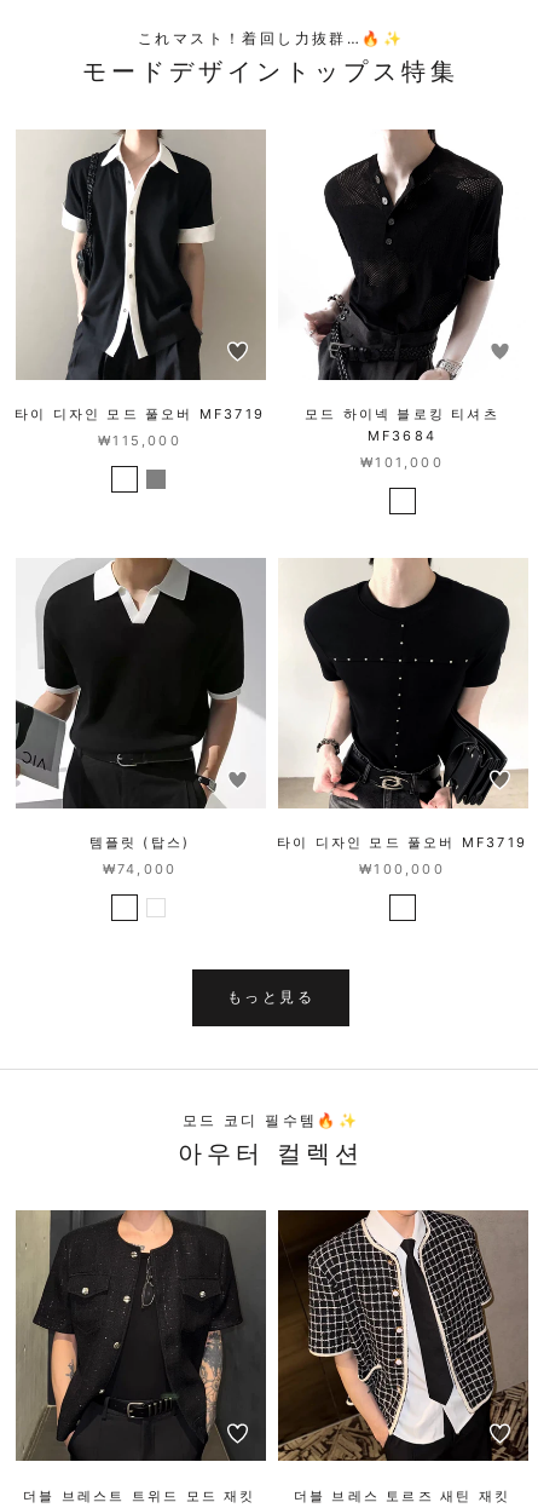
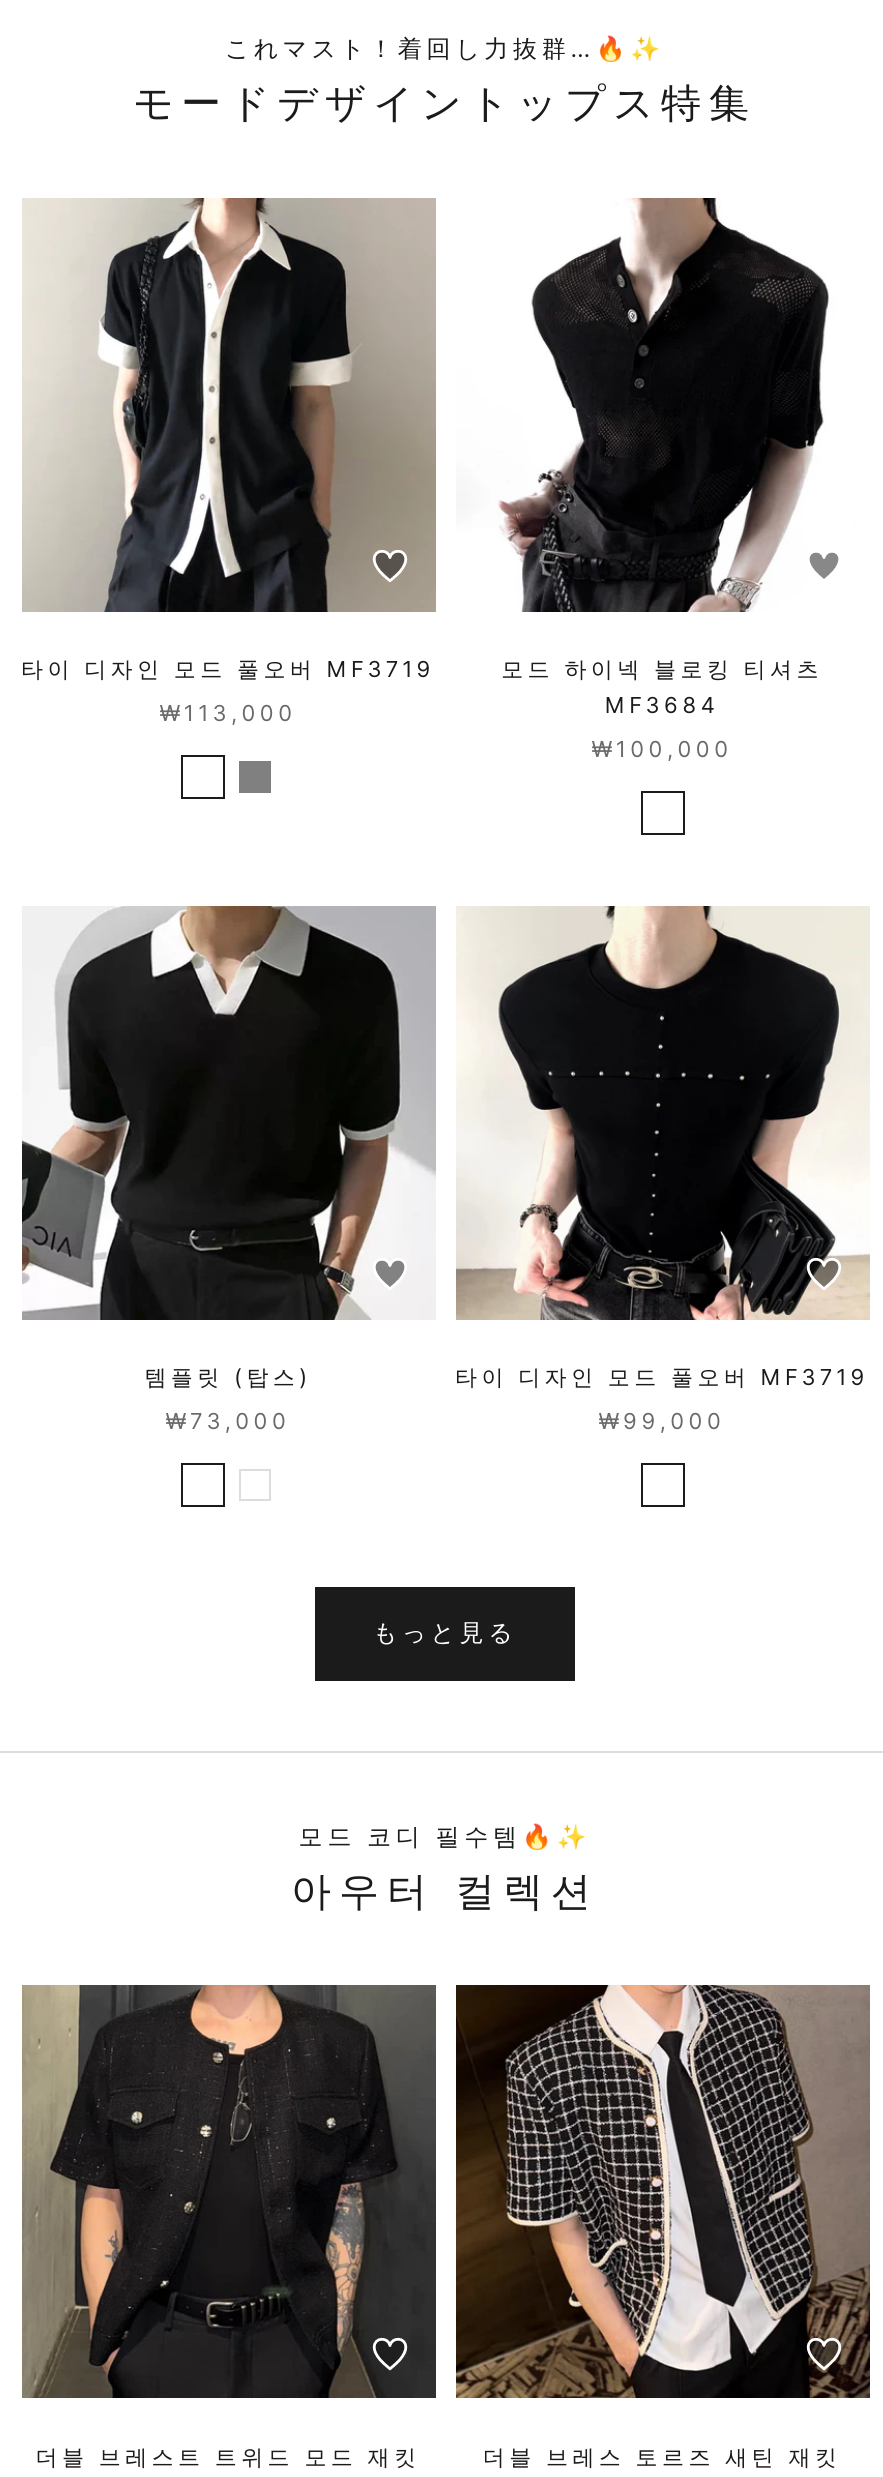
- ₩115,000
+ ₩113,000

- ₩101,000
+ ₩100,000

- ₩74,000
+ ₩73,000

- ₩100,000
+ ₩99,000
